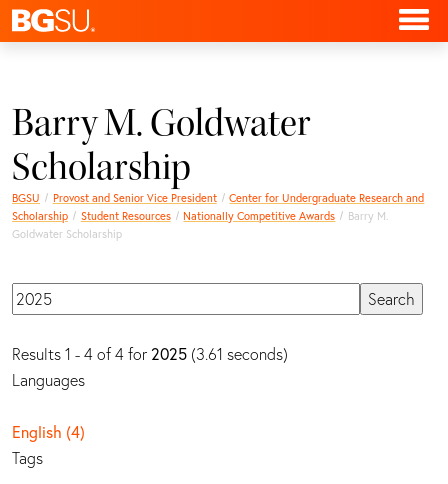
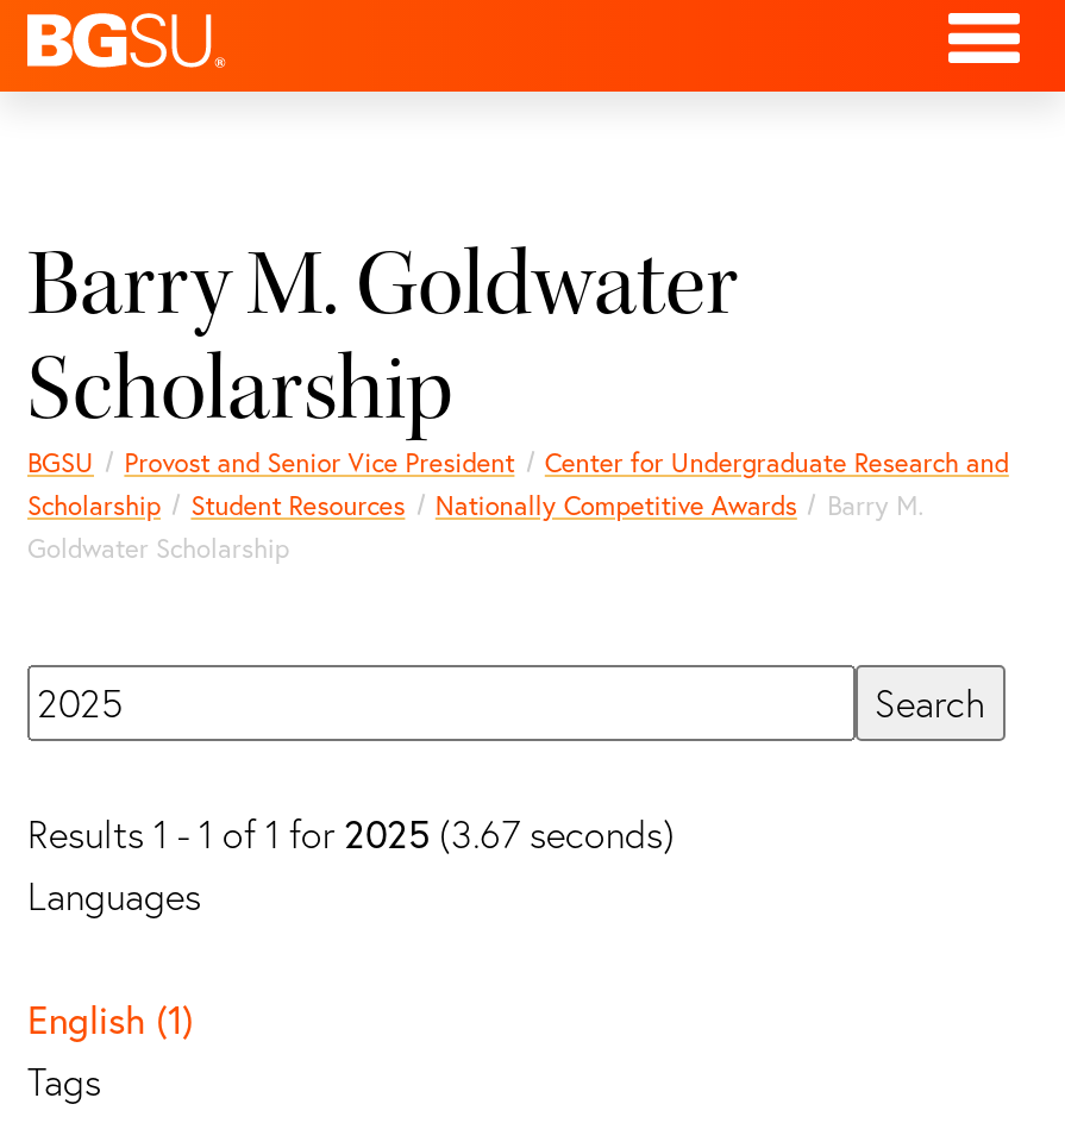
- Results 1 - 4 of 4 for 2025 (3.61 seconds)
+ Results 1 - 1 of 1 for 2025 (3.67 seconds)

- English (4)
+ English (1)
